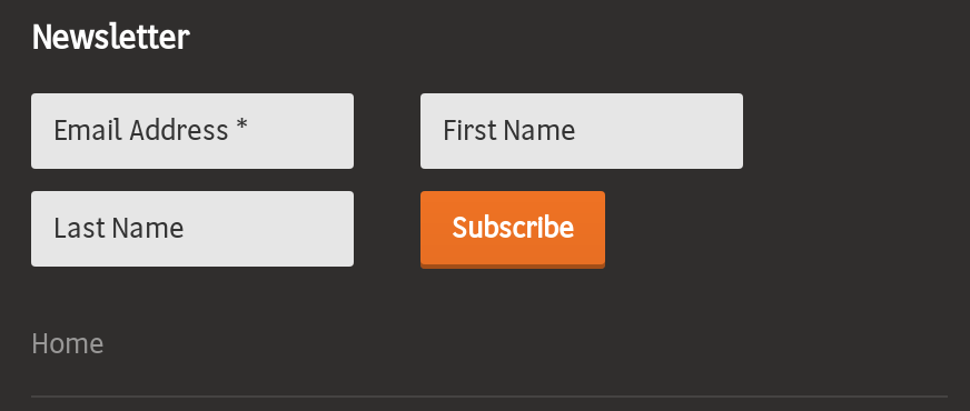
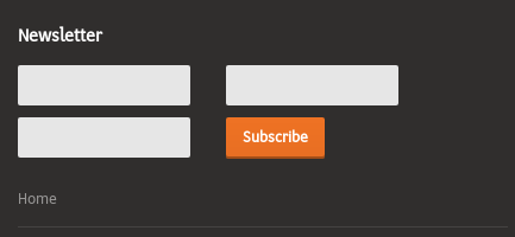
- Email Address *
- First Name
- Last Name
